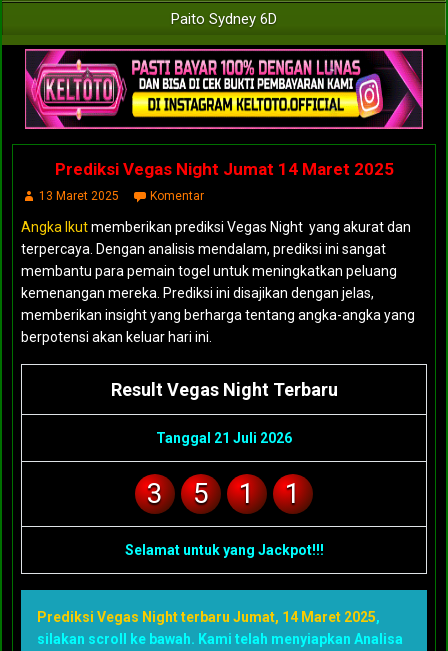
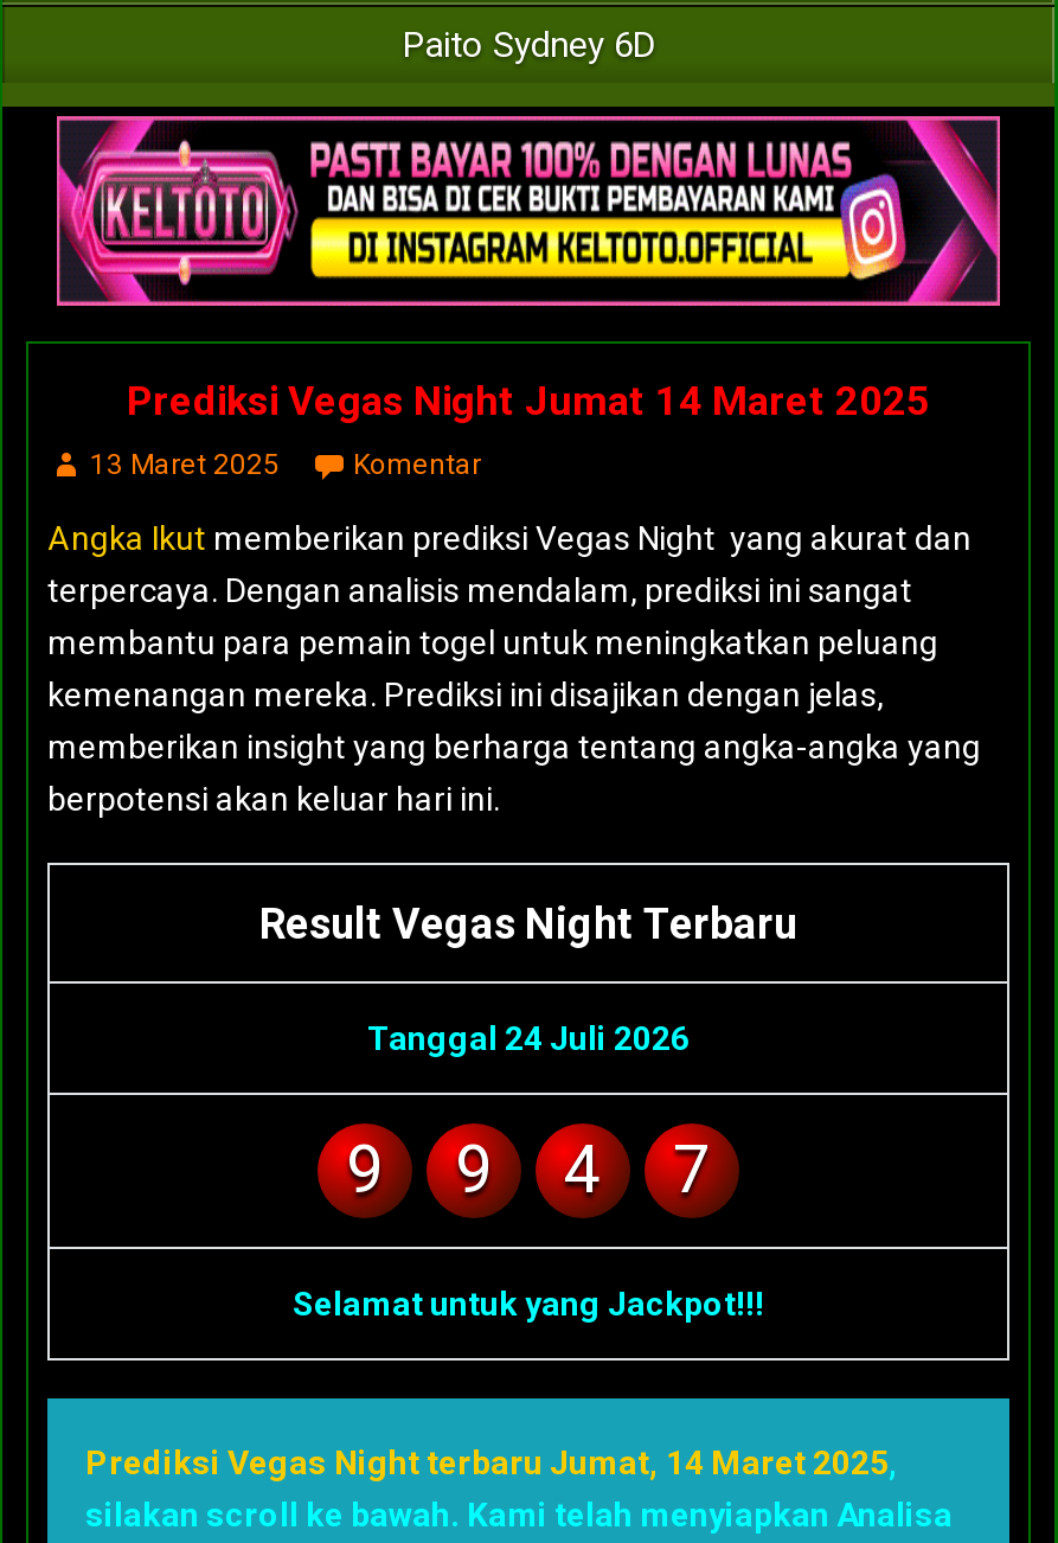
- Tanggal 21 Juli 2026
+ Tanggal 24 Juli 2026

- 3
+ 9

- 5
+ 9

- 1
+ 4

- 1
+ 7
